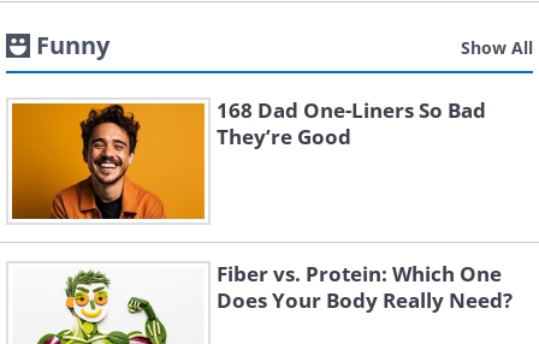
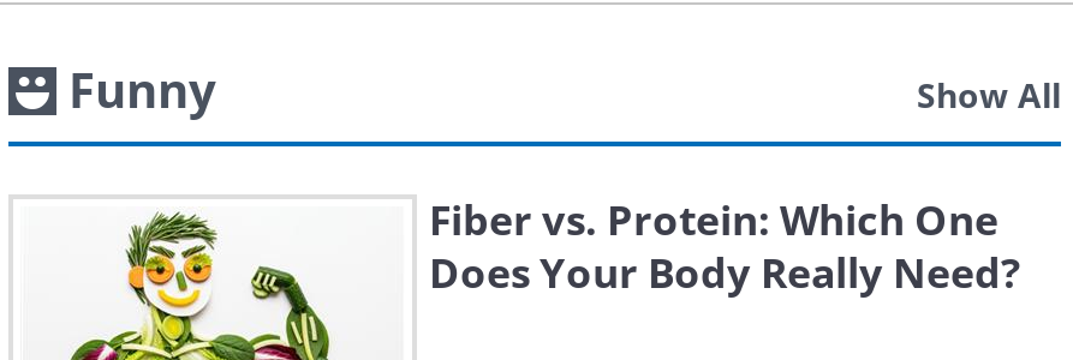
- [image]
- 168 Dad One-Liners So Bad
- They’re Good
